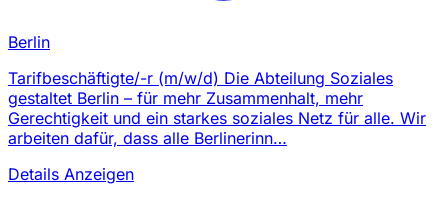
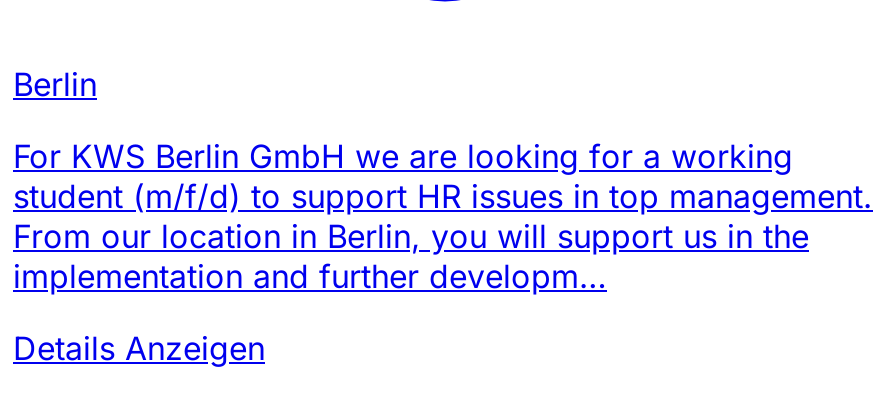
- Tarifbeschäftigte/-r (m/w/d) Die Abteilung Soziales
- gestaltet Berlin – für mehr Zusammenhalt, mehr
- Gerechtigkeit und ein starkes soziales Netz für alle. Wir
- arbeiten dafür, dass alle Berlinerinn…
+ For KWS Berlin GmbH we are looking for a working
+ student (m/f/d) to support HR issues in top management.
+ From our location in Berlin, you will support us in the
+ implementation and further developm…
